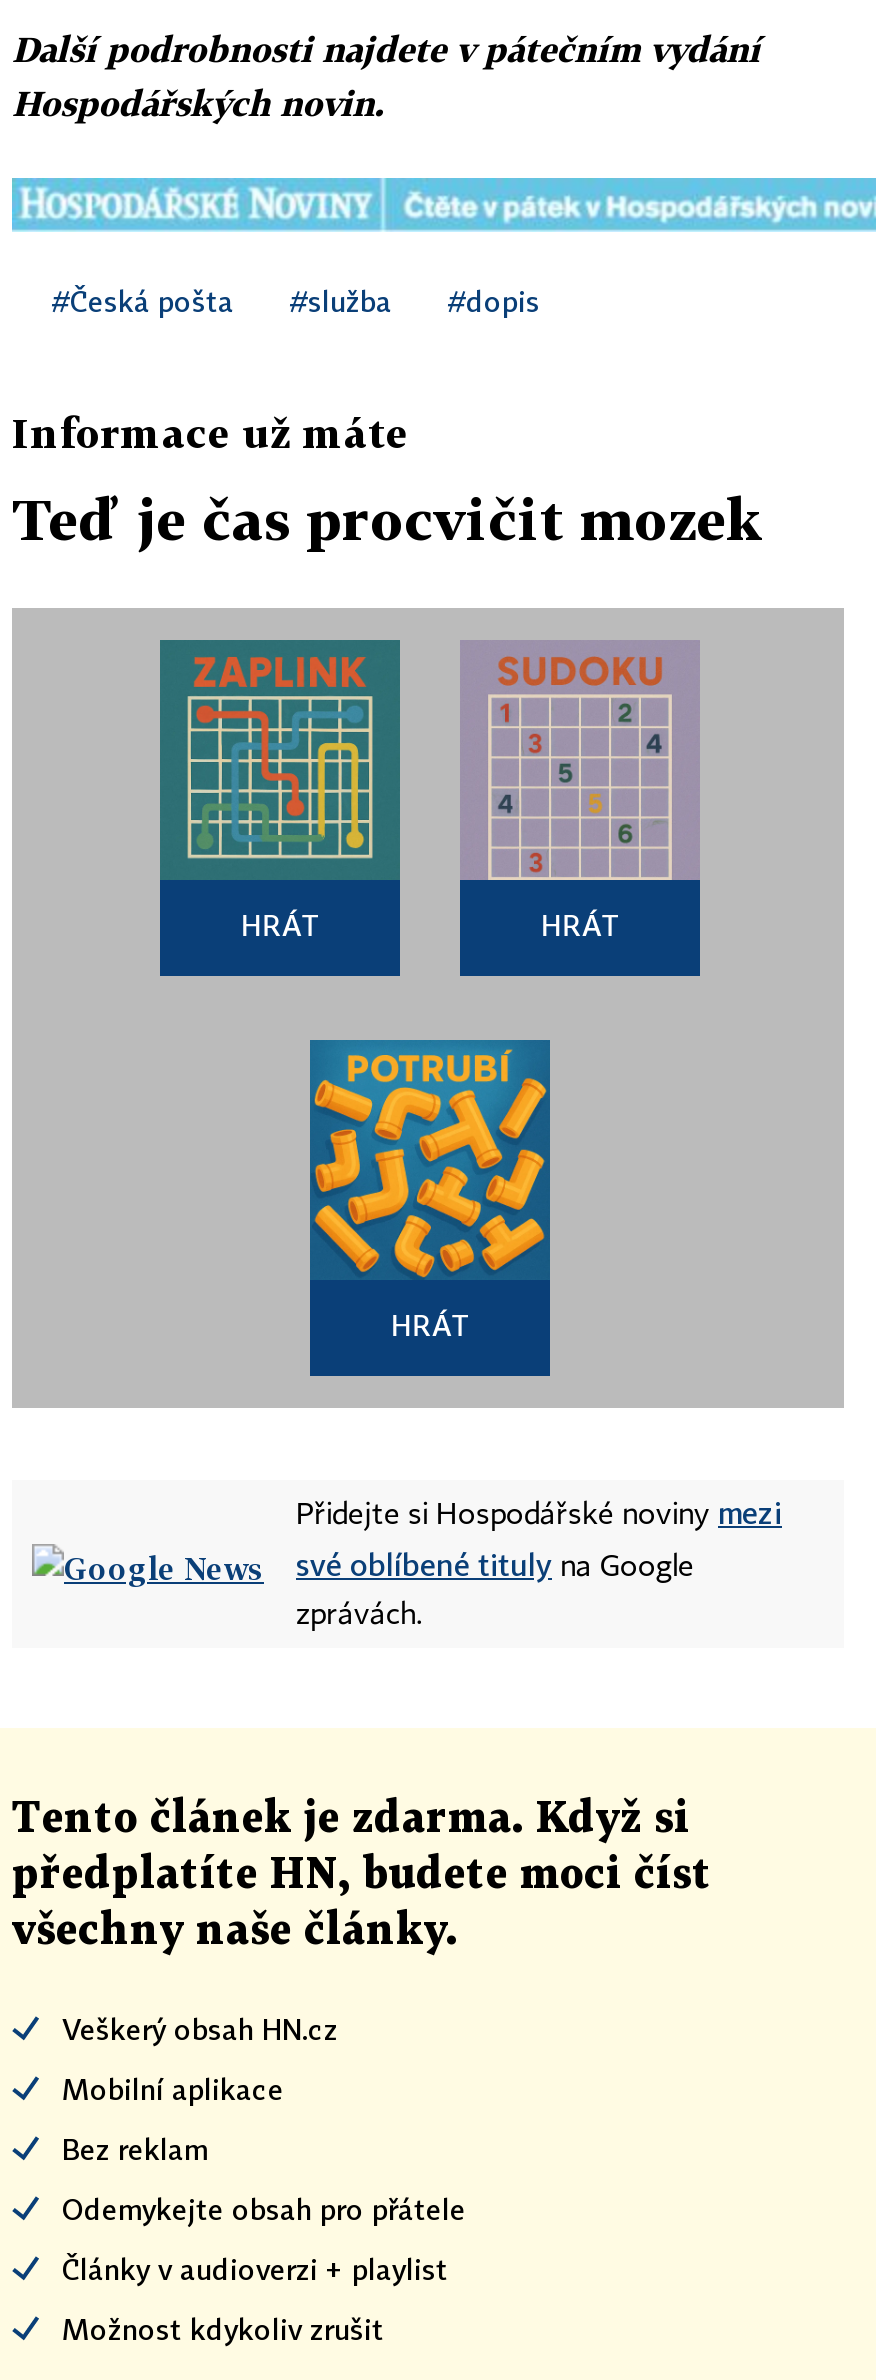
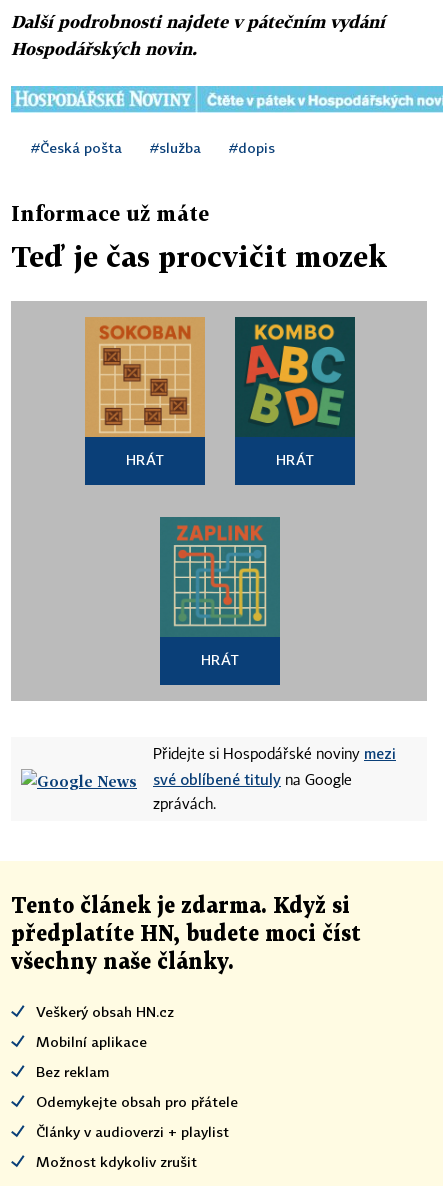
- [image]
+ [image]

- [image]
+ [image]

- [image]
+ [image]
